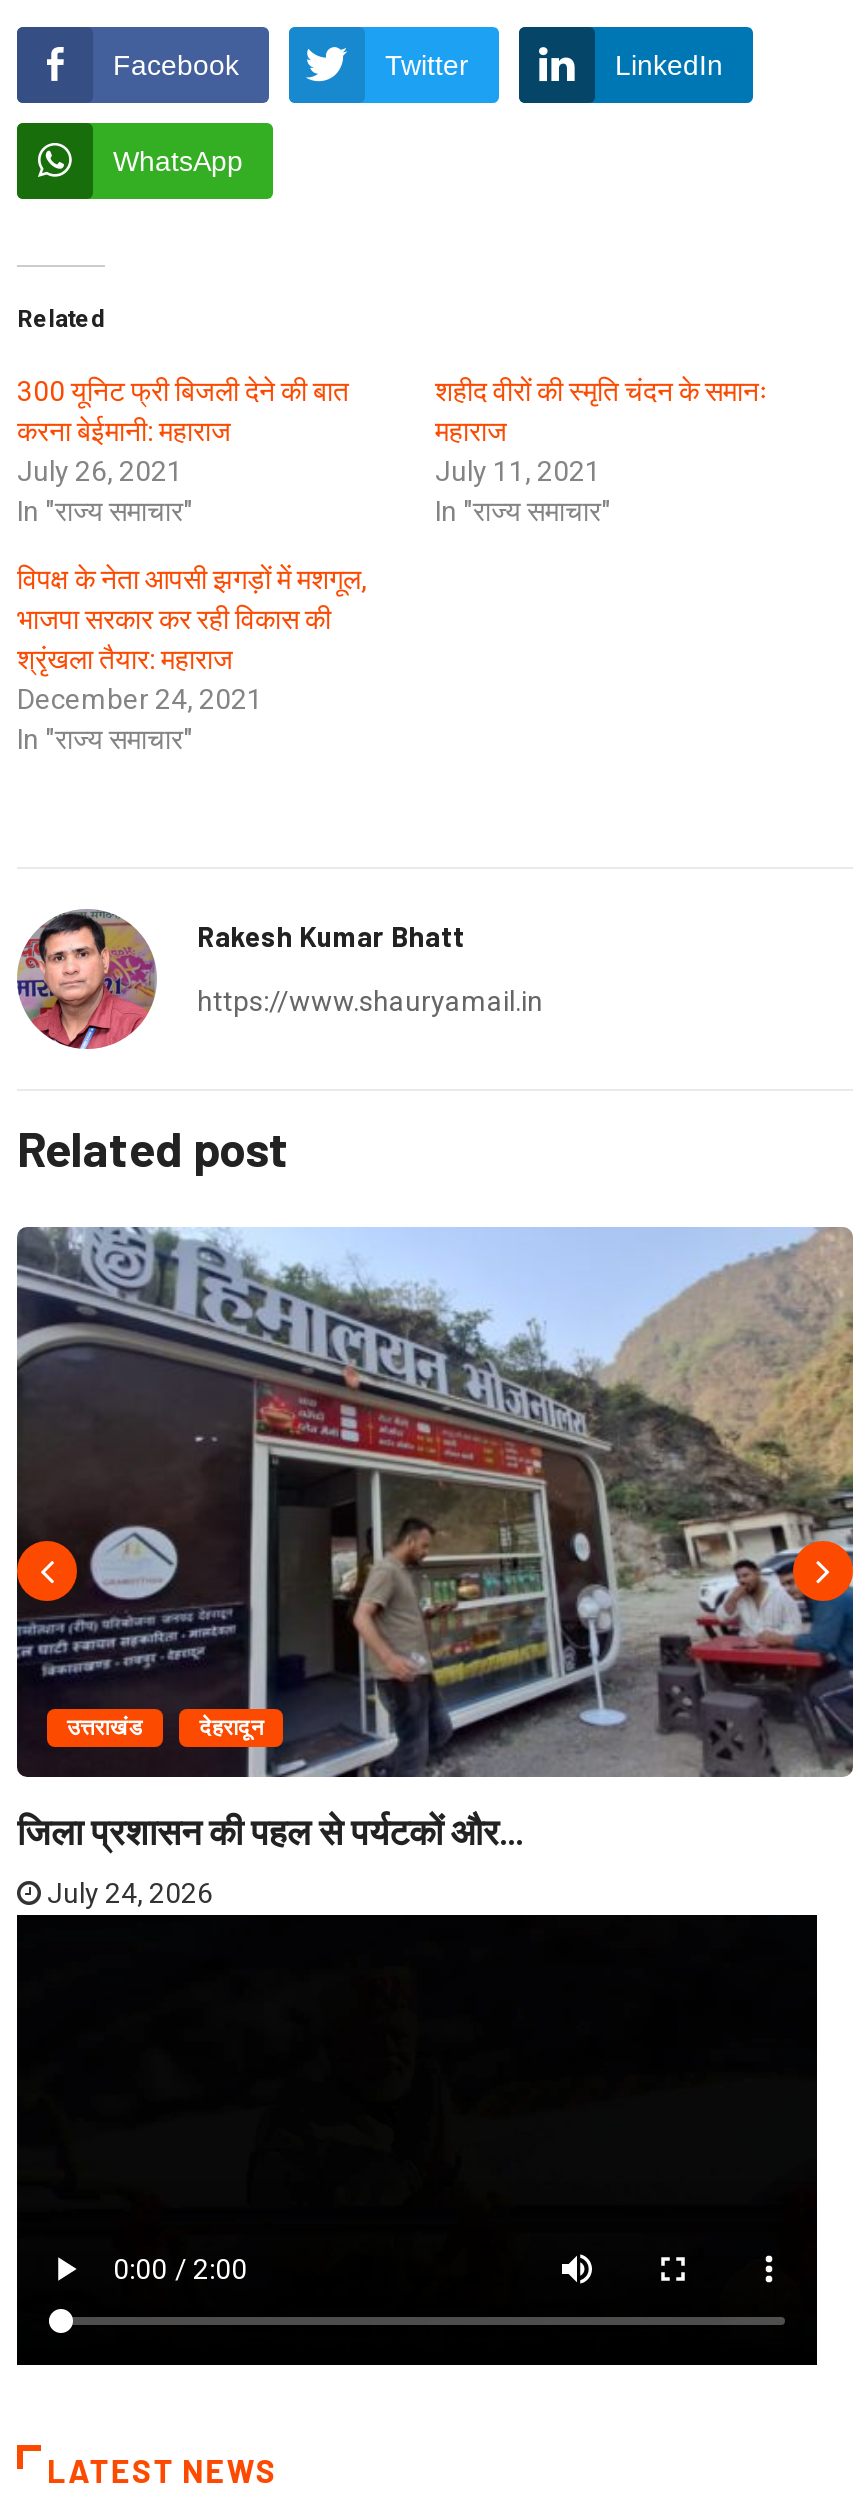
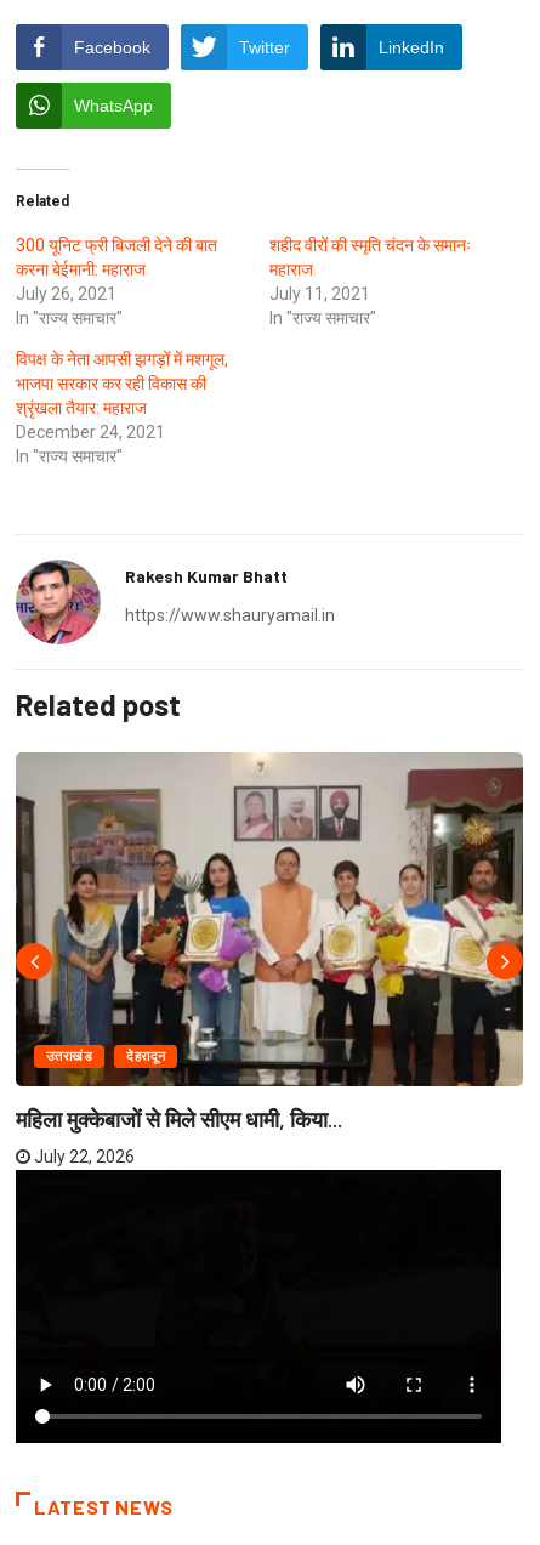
- [image]
- जिला प्रशासन की पहल से पर्यटकों और...
+ [image]
+ महिला मुक्केबाजों से मिले सीएम धामी, किया...

- July 24, 2026
+ July 22, 2026
